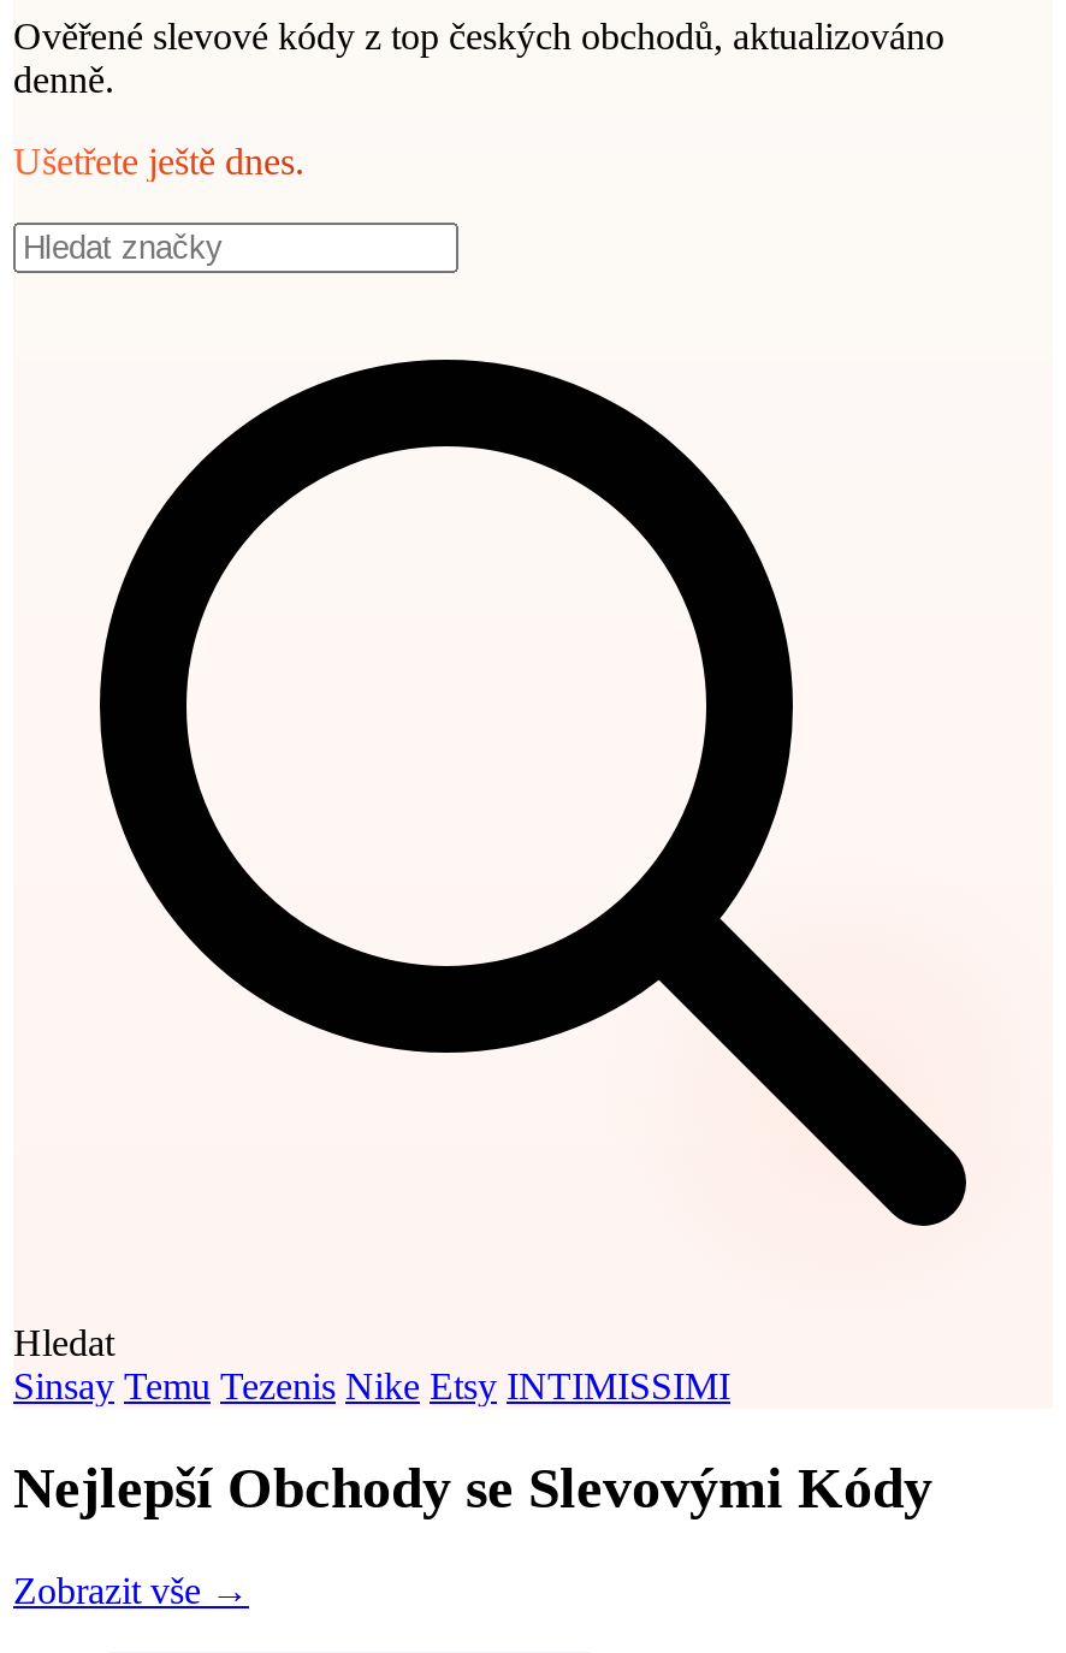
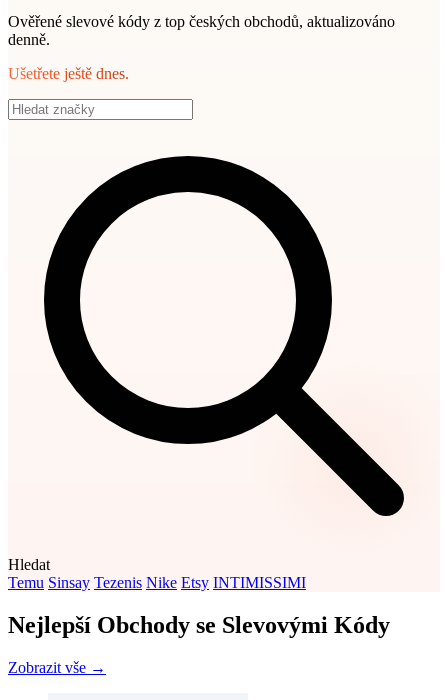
- Sinsay Temu Tezenis Nike Etsy INTIMISSIMI
+ Temu Sinsay Tezenis Nike Etsy INTIMISSIMI
